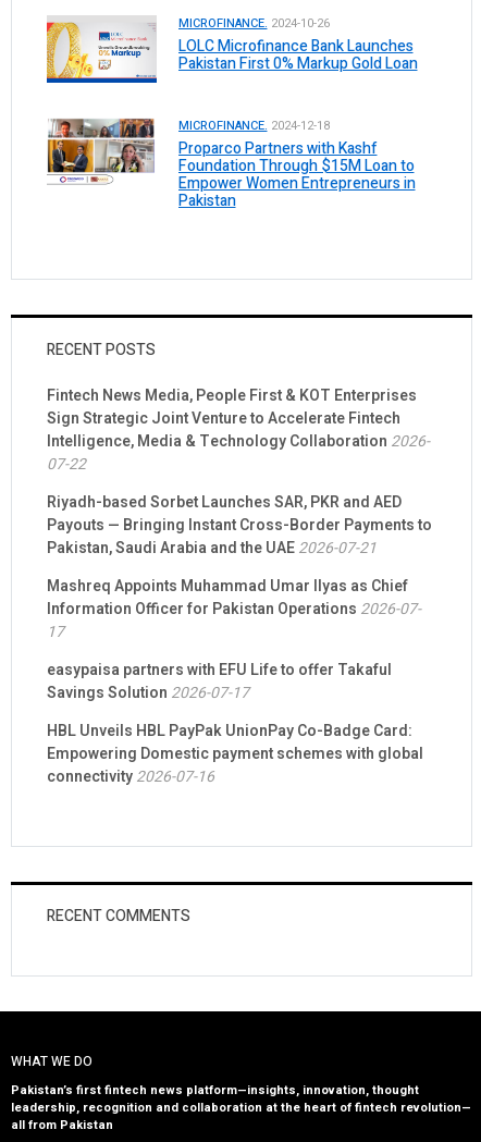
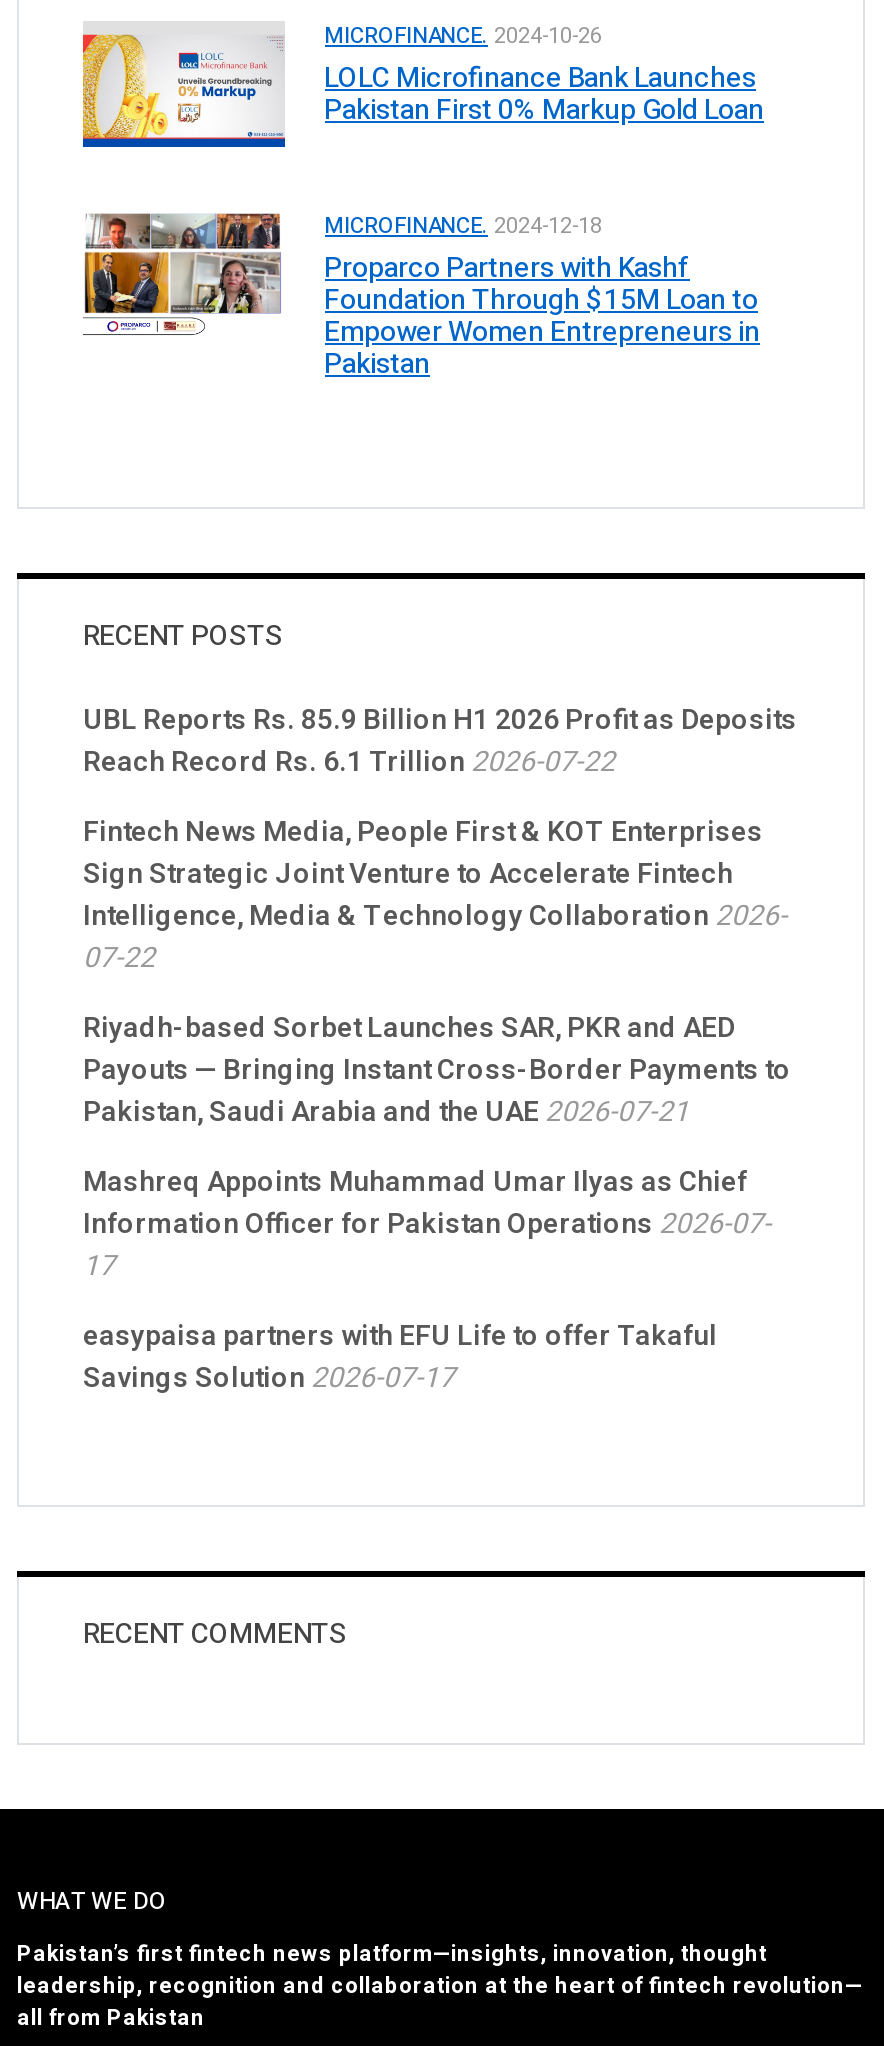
+ UBL Reports Rs. 85.9 Billion H1 2026 Profit as Deposits
+ Reach Record Rs. 6.1 Trillion 2026-07-22

moved down: Fintech News Media, People First & KOT Enterprises | Sign Strategic Joint Venture to Accelerate Fintech | Intelligence, Media & Technology Collaboration 2026- | ... | easypaisa partners with EFU Life to offer Takaful | Savings Solution 2026-07-17

- HBL Unveils HBL PayPak UnionPay Co-Badge Card:
- Empowering Domestic payment schemes with global
- connectivity 2026-07-16
